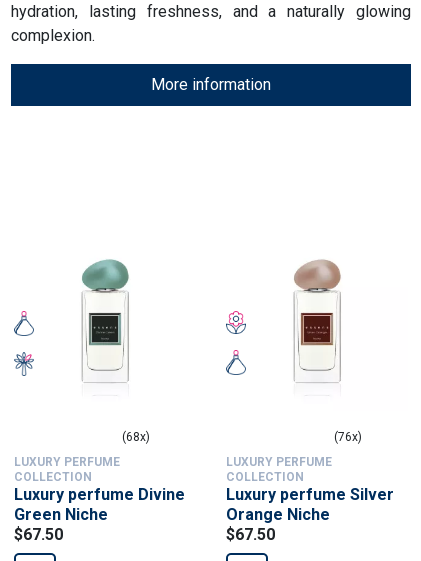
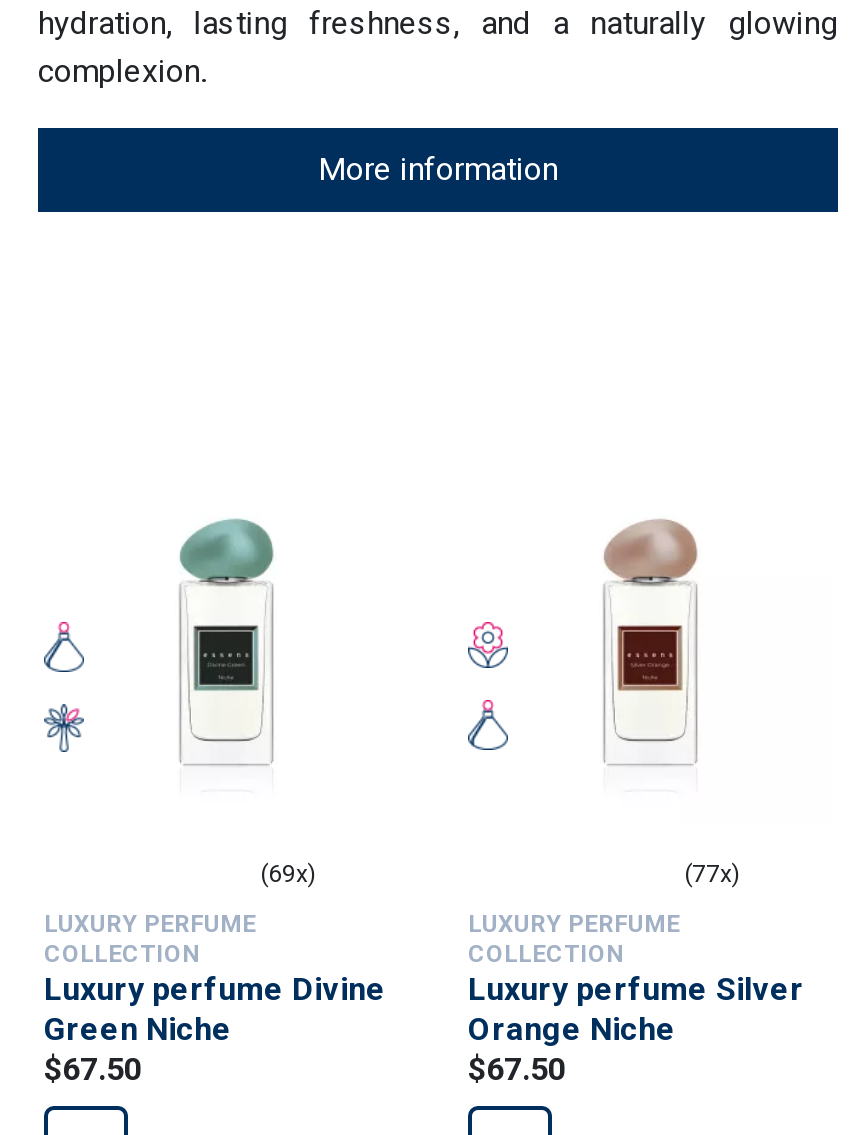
- (68x)
+ (69x)

- (76x)
+ (77x)
